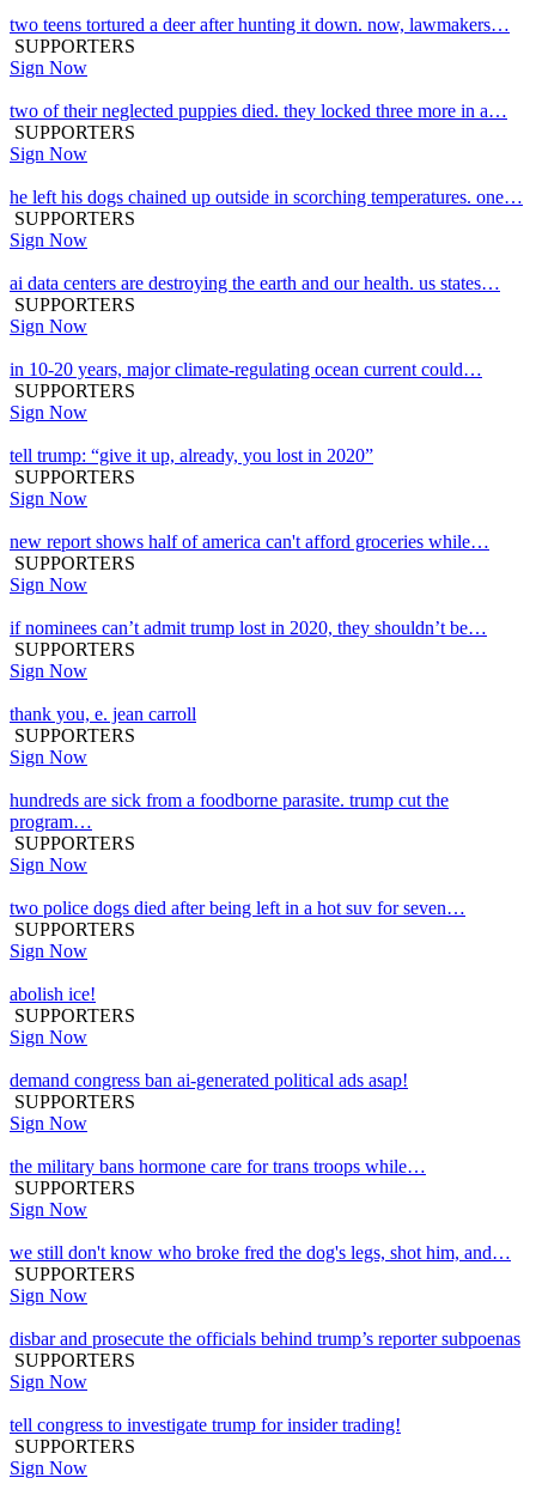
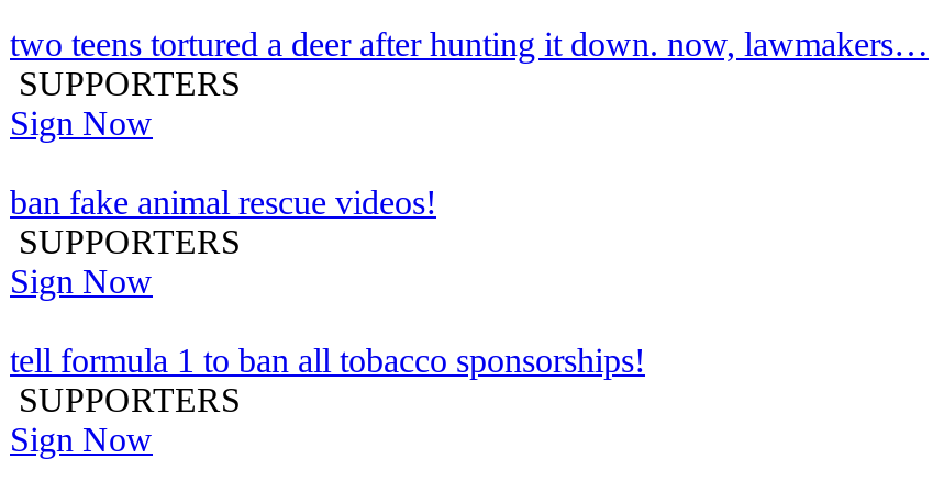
- two of their neglected puppies died. they locked three more in a…
+ ban fake animal rescue videos!

- he left his dogs chained up outside in scorching temperatures. one…
- SUPPORTERS
- Sign Now
- ai data centers are destroying the earth and our health. us states…
- SUPPORTERS
- Sign Now
- in 10-20 years, major climate-regulating ocean current could…
- SUPPORTERS
- Sign Now
- tell trump: “give it up, already, you lost in 2020”
- SUPPORTERS
- Sign Now
- new report shows half of america can't afford groceries while…
- SUPPORTERS
- Sign Now
- if nominees can’t admit trump lost in 2020, they shouldn’t be…
- SUPPORTERS
- Sign Now
- thank you, e. jean carroll
- SUPPORTERS
- Sign Now
- hundreds are sick from a foodborne parasite. trump cut the
- program…
- SUPPORTERS
- Sign Now
- two police dogs died after being left in a hot suv for seven…
- SUPPORTERS
- Sign Now
- abolish ice!
- SUPPORTERS
- Sign Now
- demand congress ban ai-generated political ads asap!
- SUPPORTERS
- Sign Now
- the military bans hormone care for trans troops while…
- SUPPORTERS
- Sign Now
- we still don't know who broke fred the dog's legs, shot him, and…
- SUPPORTERS
- Sign Now
- disbar and prosecute the officials behind trump’s reporter subpoenas
- SUPPORTERS
- Sign Now
- tell congress to investigate trump for insider trading!
+ tell formula 1 to ban all tobacco sponsorships!
